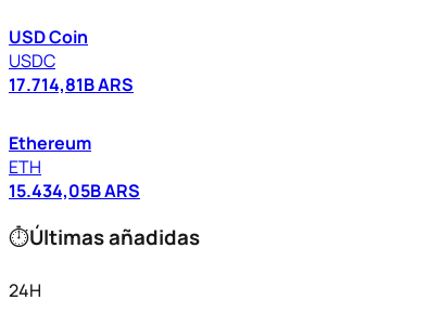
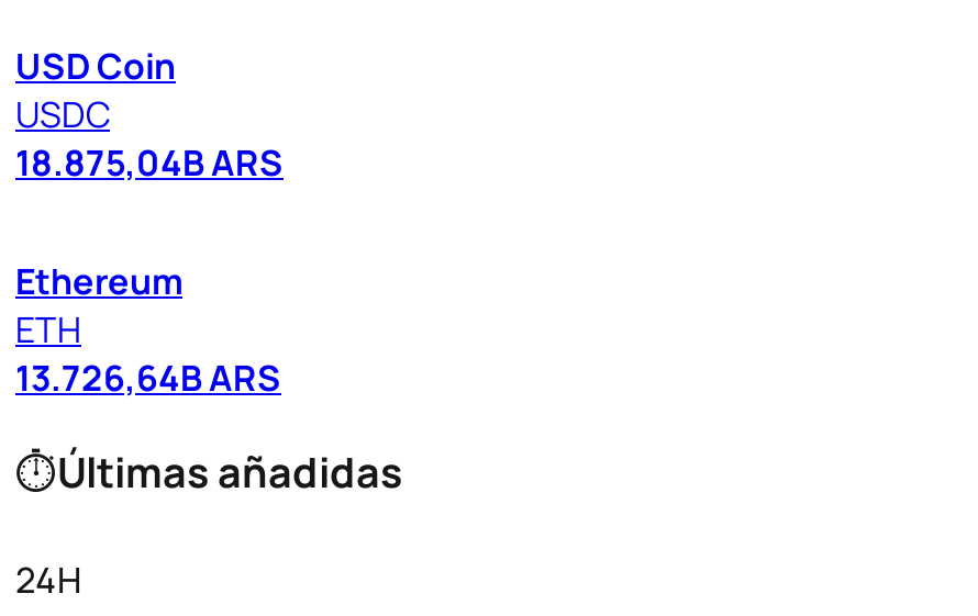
- 17.714,81B ARS
+ 18.875,04B ARS

- 15.434,05B ARS
+ 13.726,64B ARS
